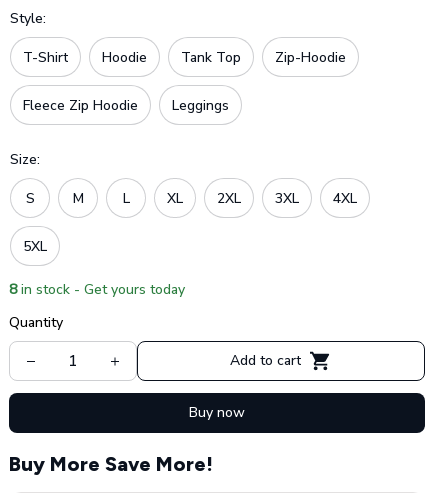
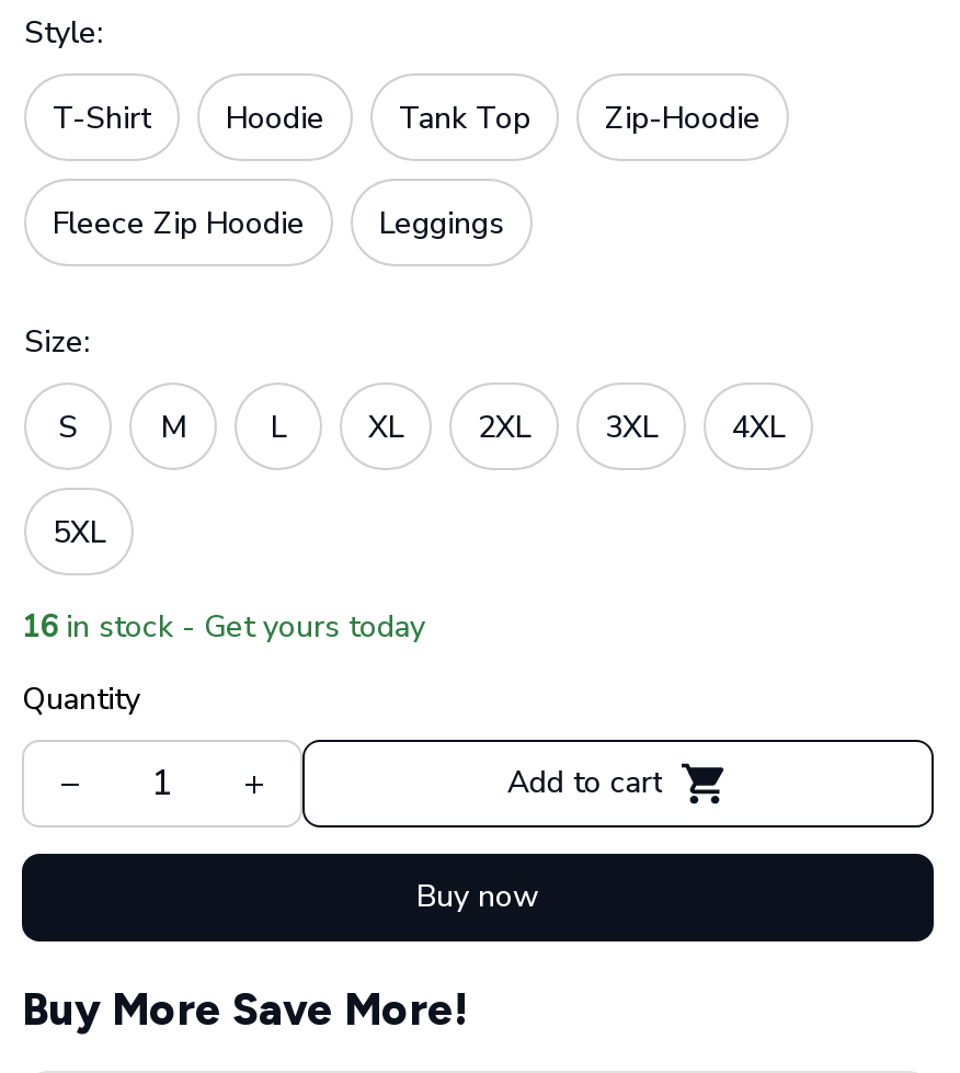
- 8 in stock - Get yours today
+ 16 in stock - Get yours today
